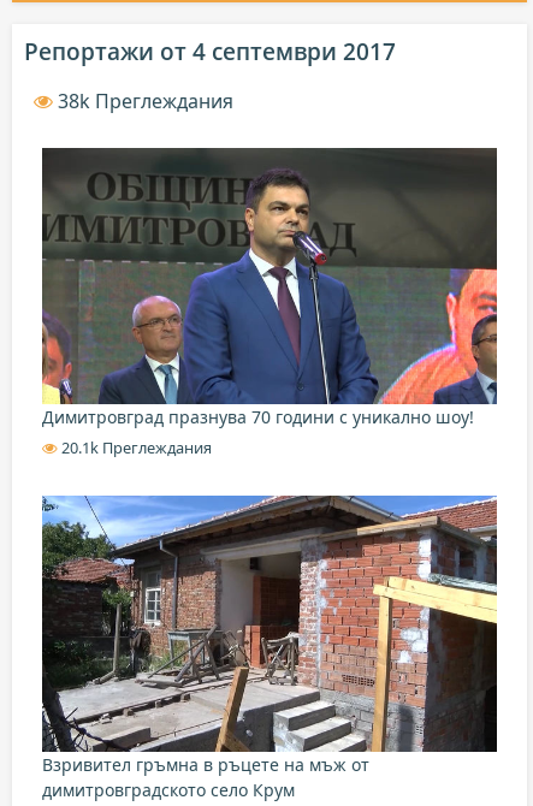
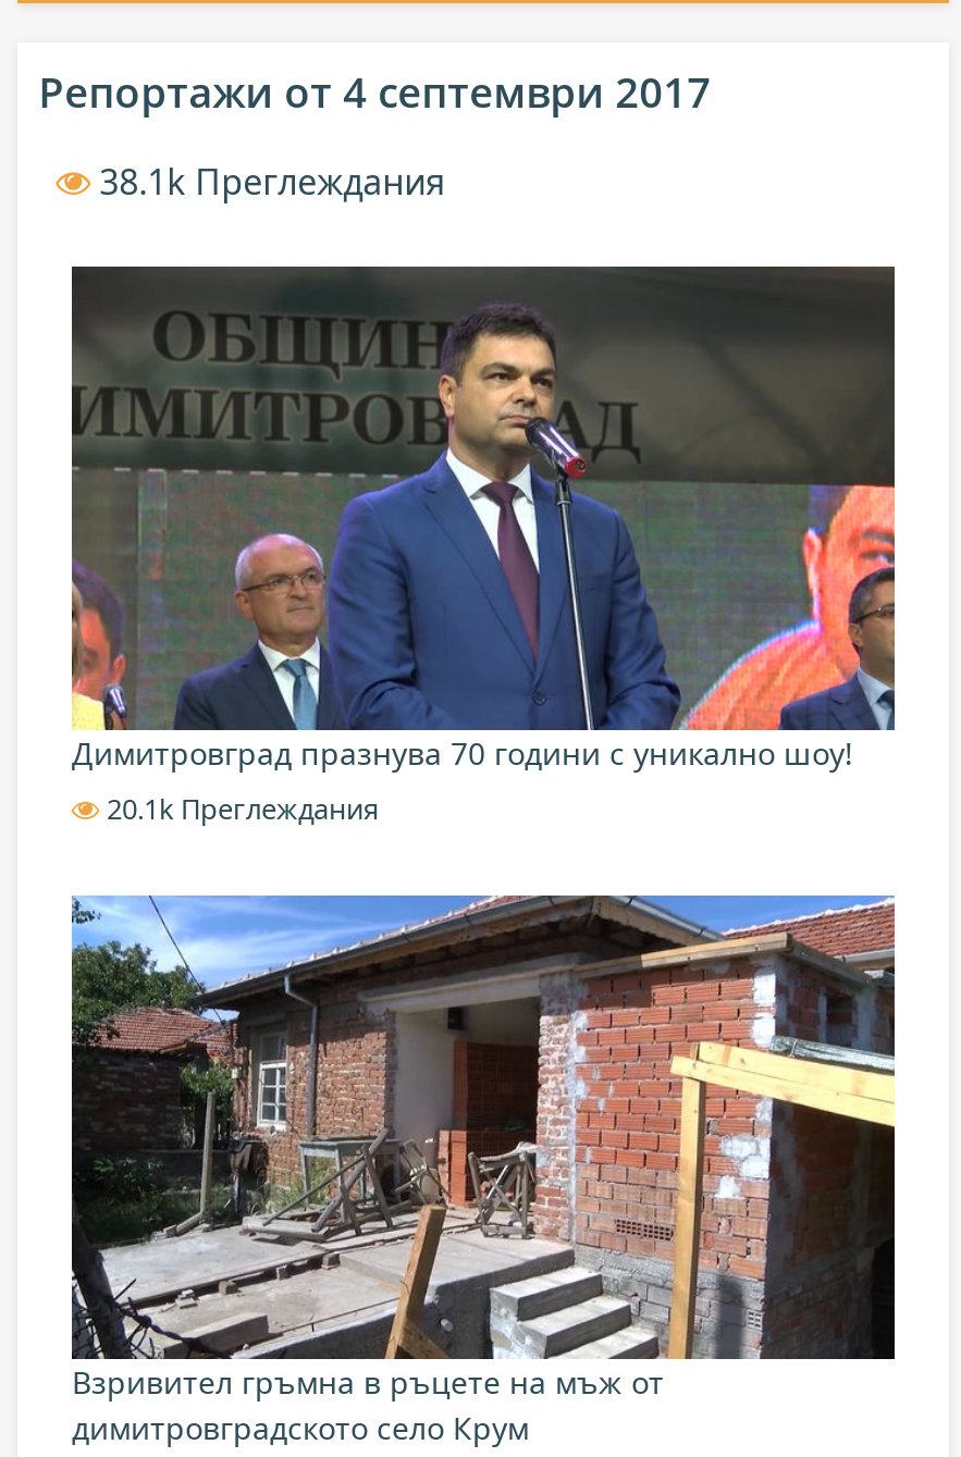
- 38k Преглеждания
+ 38.1k Преглеждания
